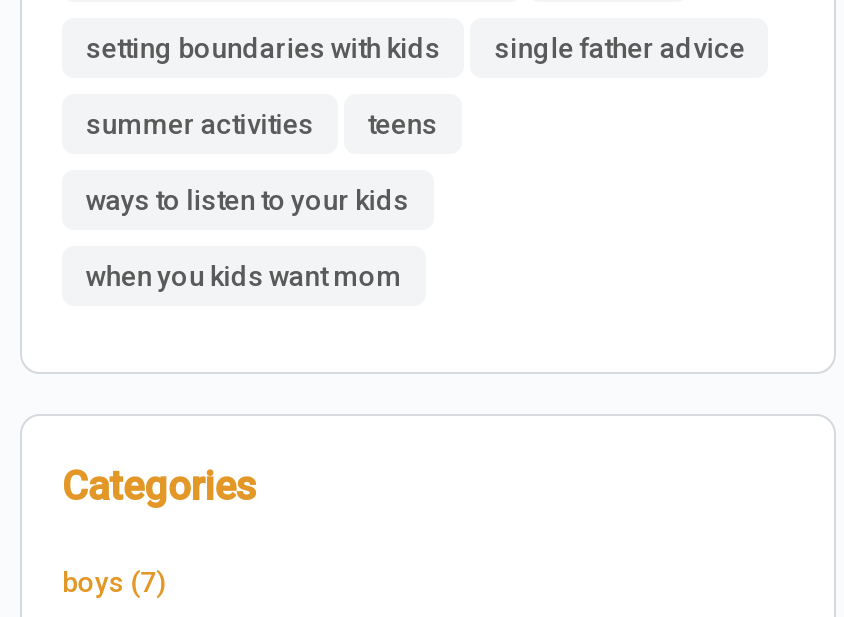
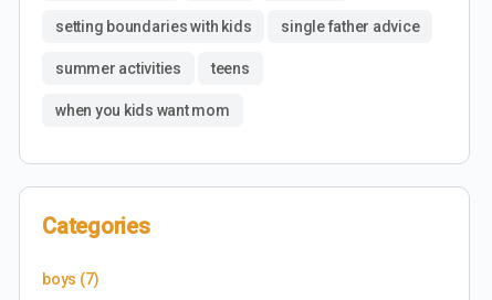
- ways to listen to your kids
